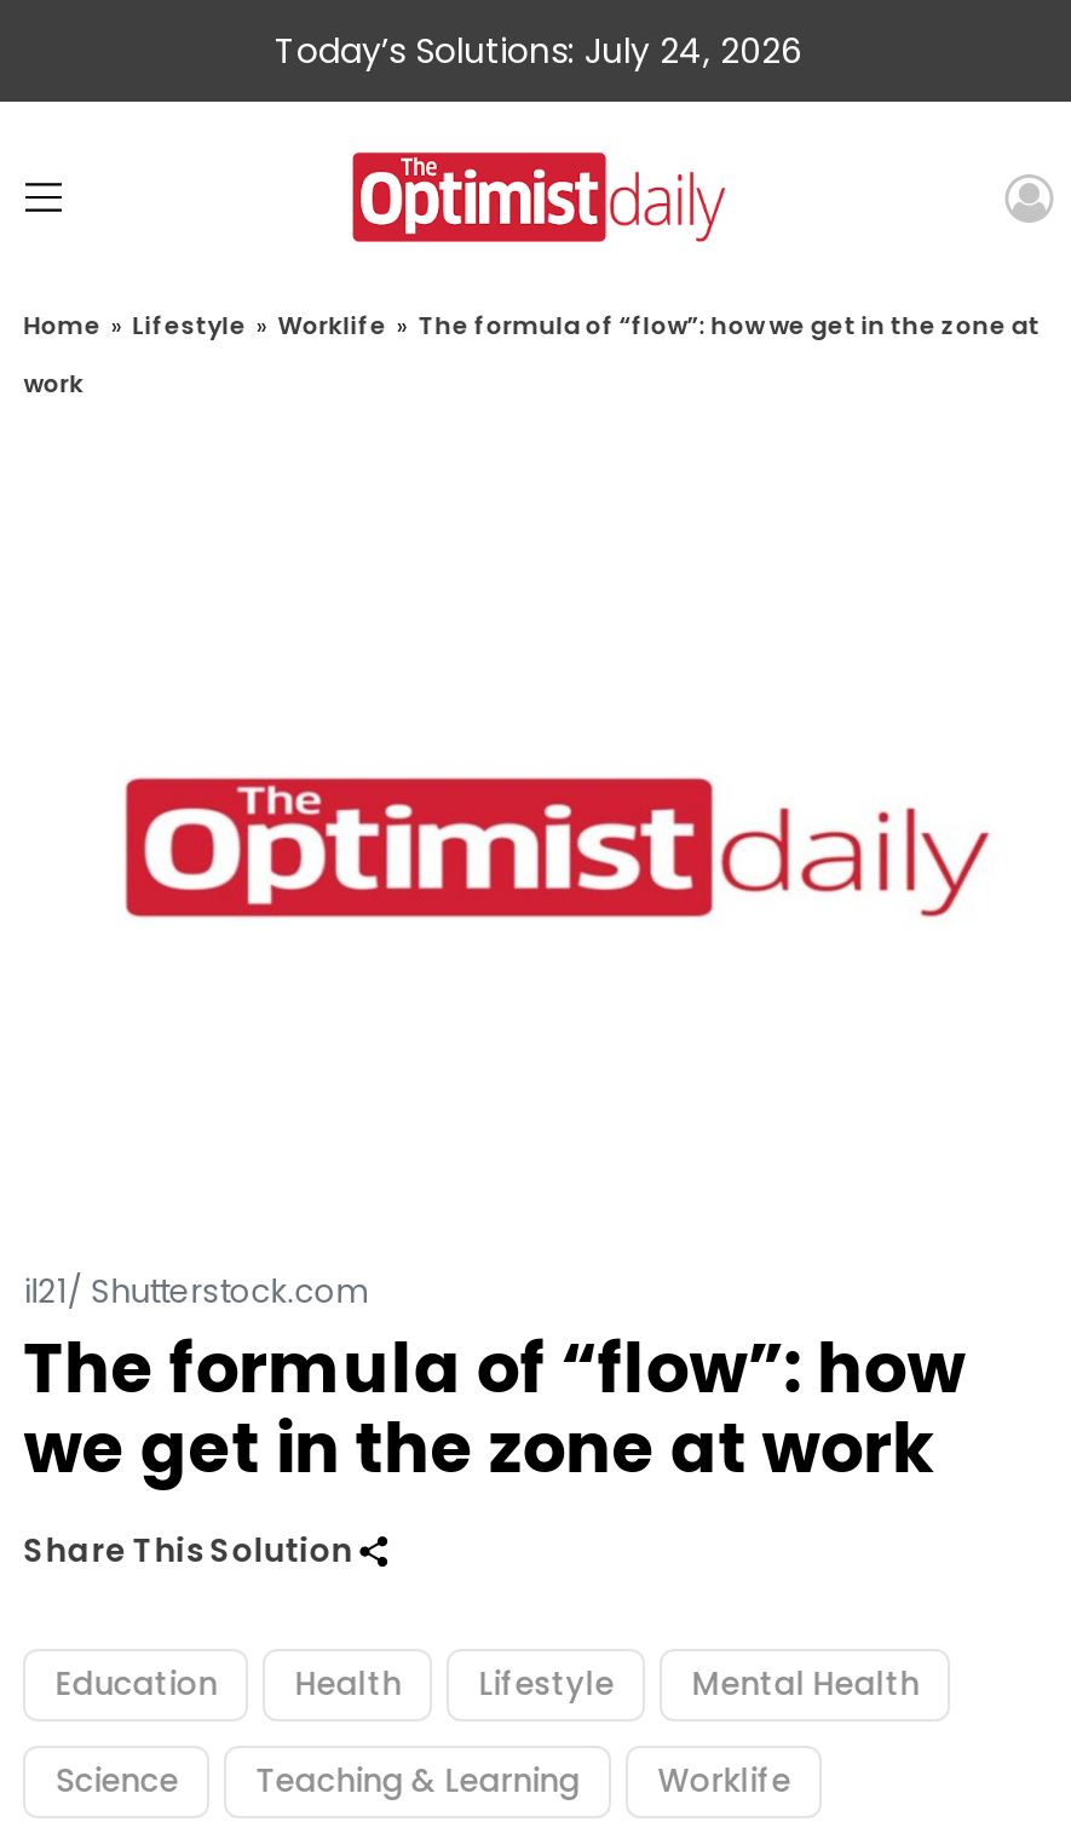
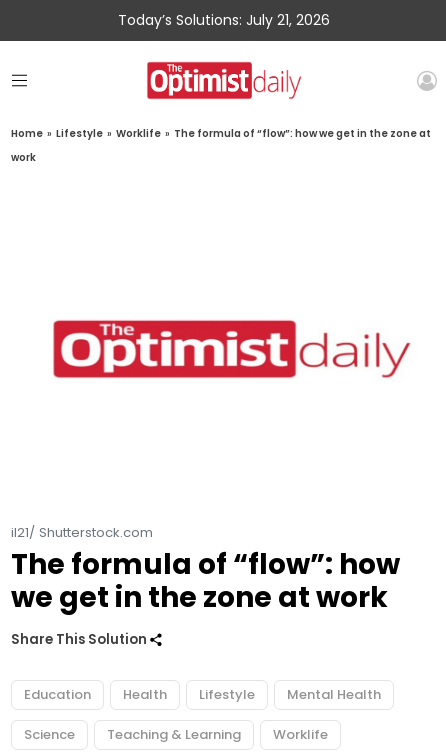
- Today’s Solutions: July 24, 2026
+ Today’s Solutions: July 21, 2026
